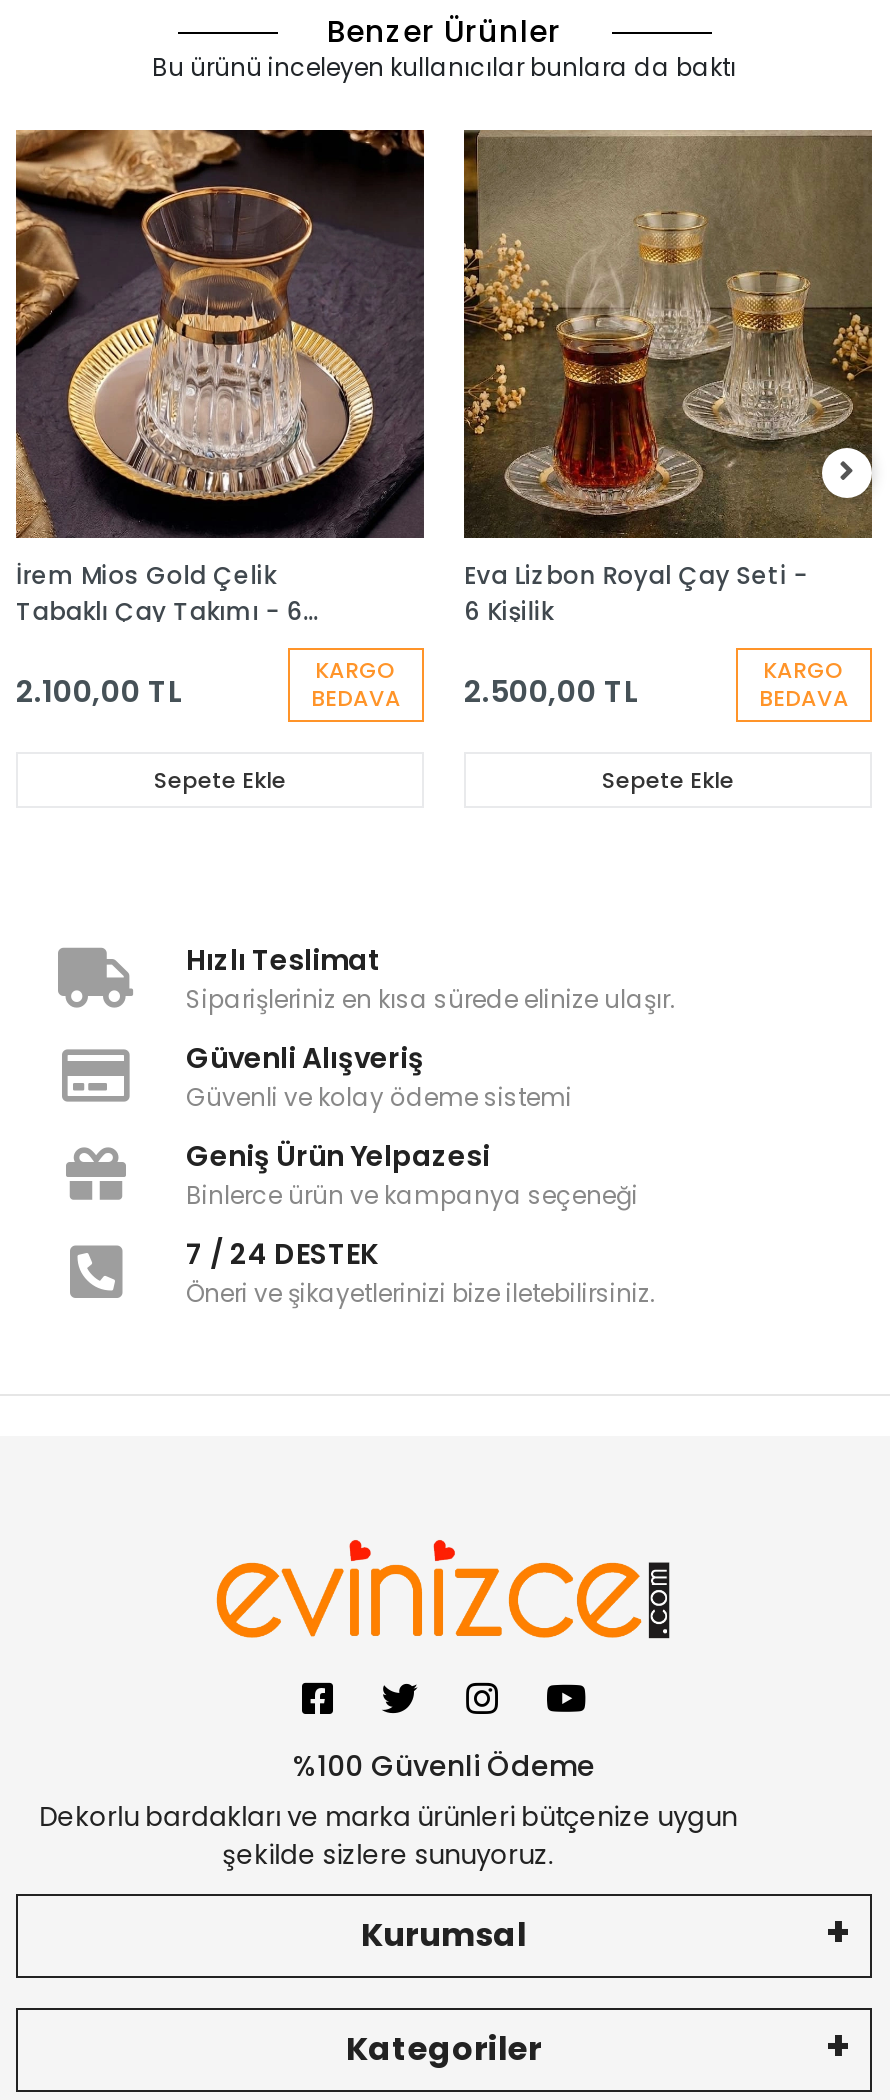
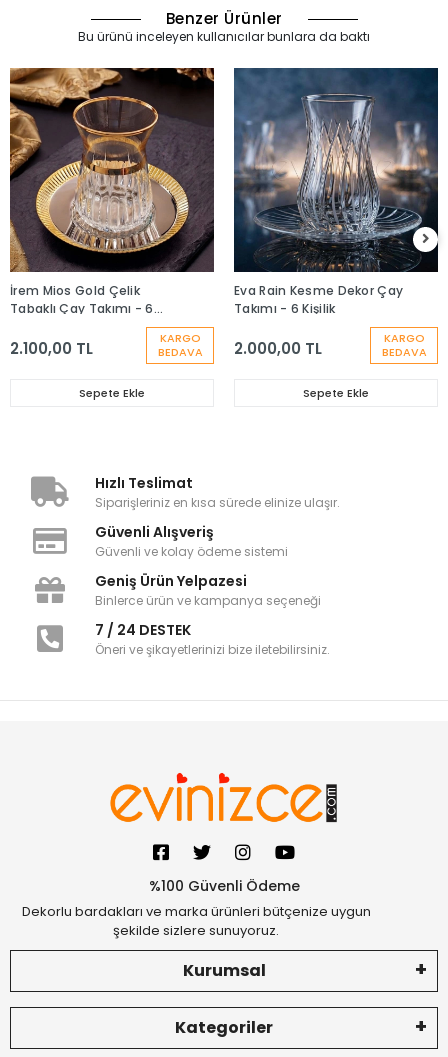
- [image]
- Eva Lizbon Royal Çay Seti -
- 6 Kişilik
+ [image]
+ Eva Rain Kesme Dekor Çay
+ Takımı - 6 Kişilik

- BEDAVA 2.500,00 TL
+ BEDAVA 2.000,00 TL
